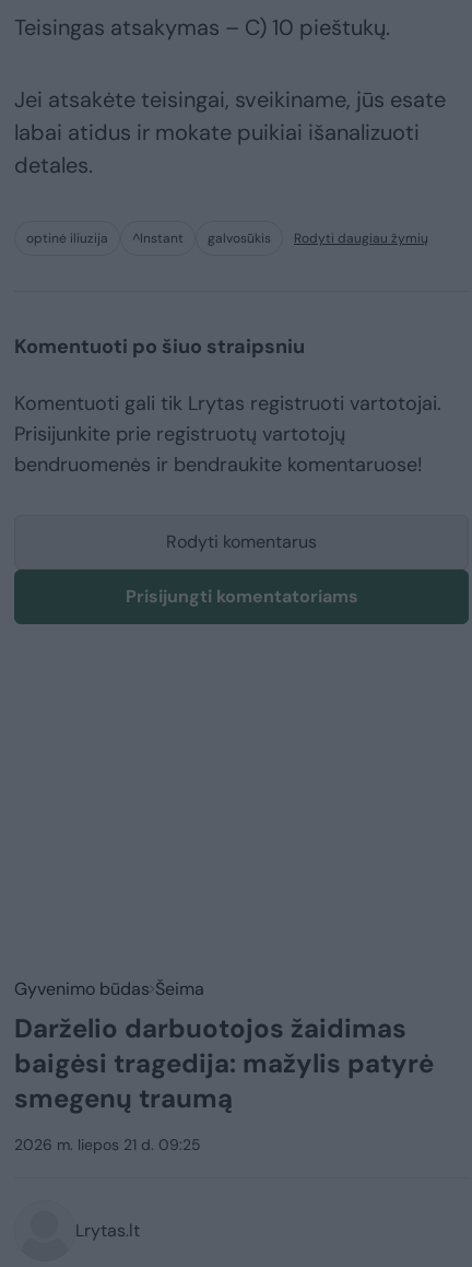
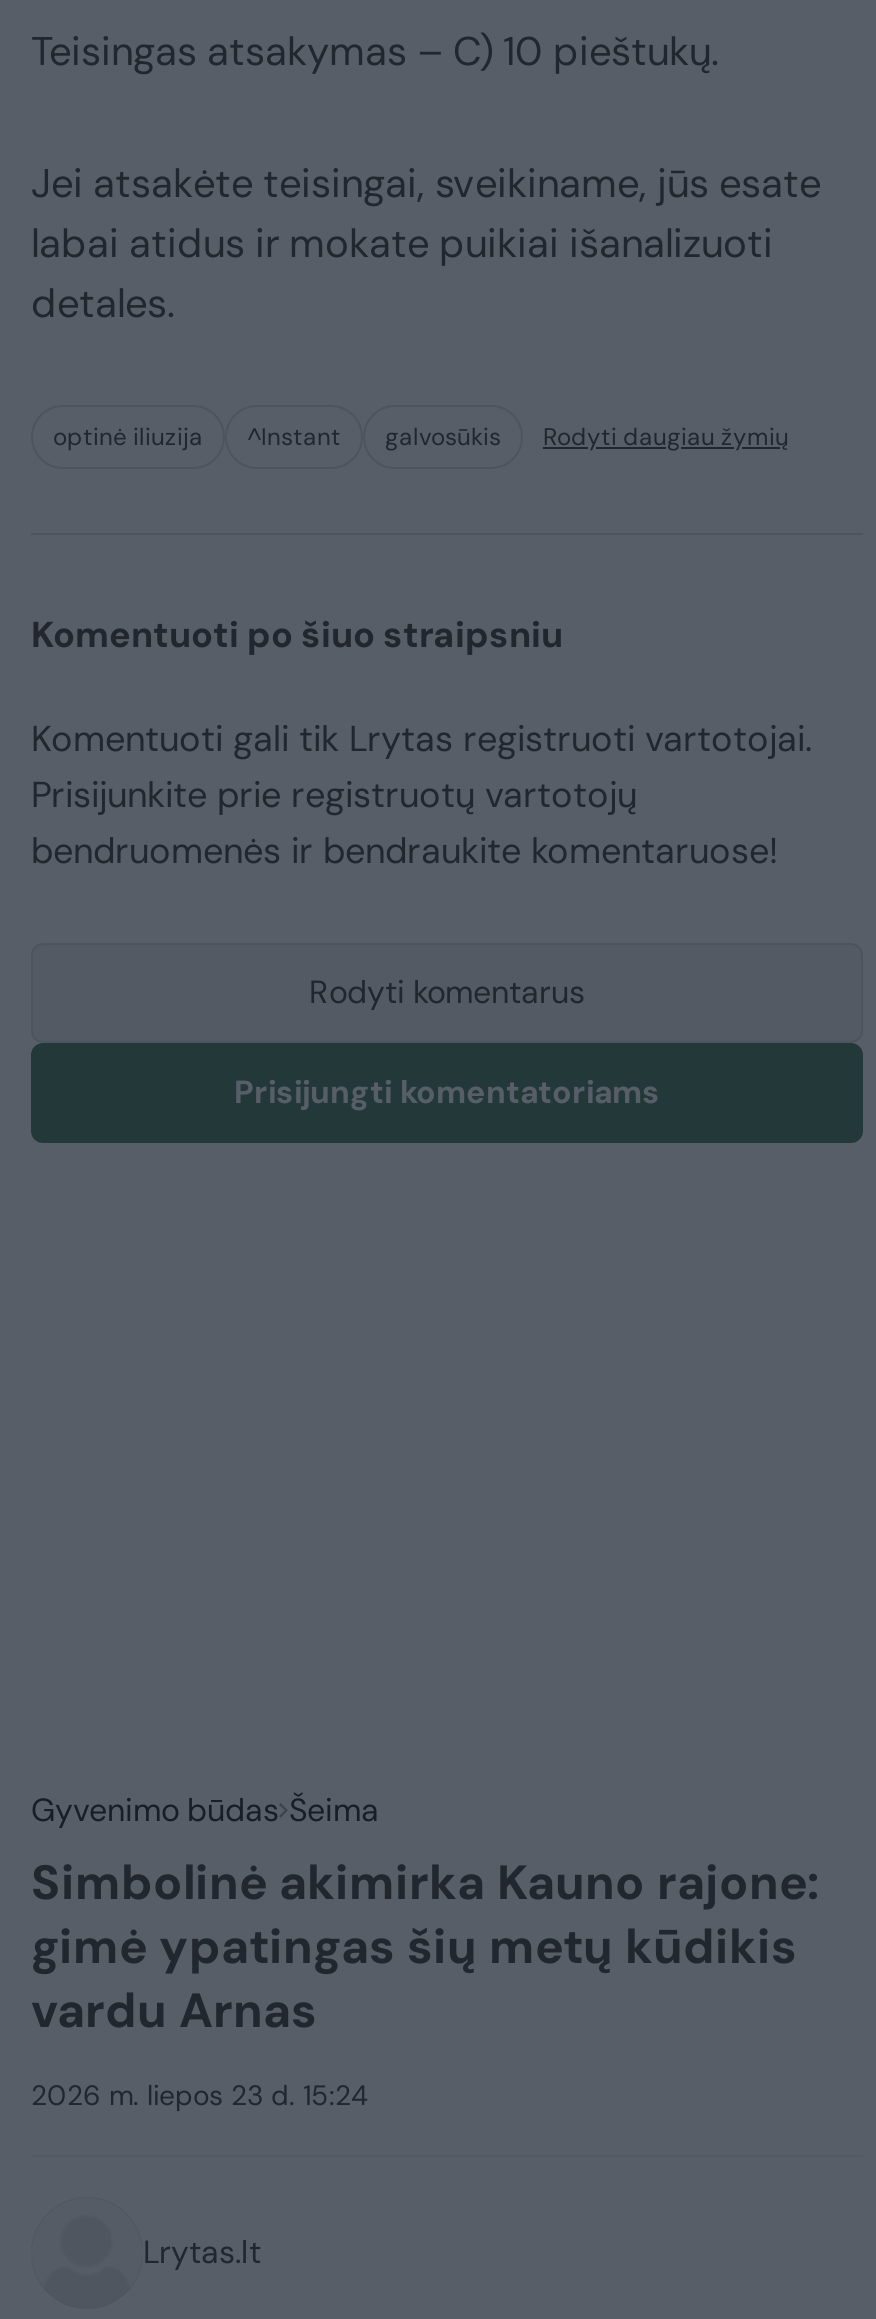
- Darželio darbuotojos žaidimas
- baigėsi tragedija: mažylis patyrė
- smegenų traumą
+ Simbolinė akimirka Kauno rajone:
+ gimė ypatingas šių metų kūdikis
+ vardu Arnas

- 2026 m. liepos 21 d. 09:25
+ 2026 m. liepos 23 d. 15:24
